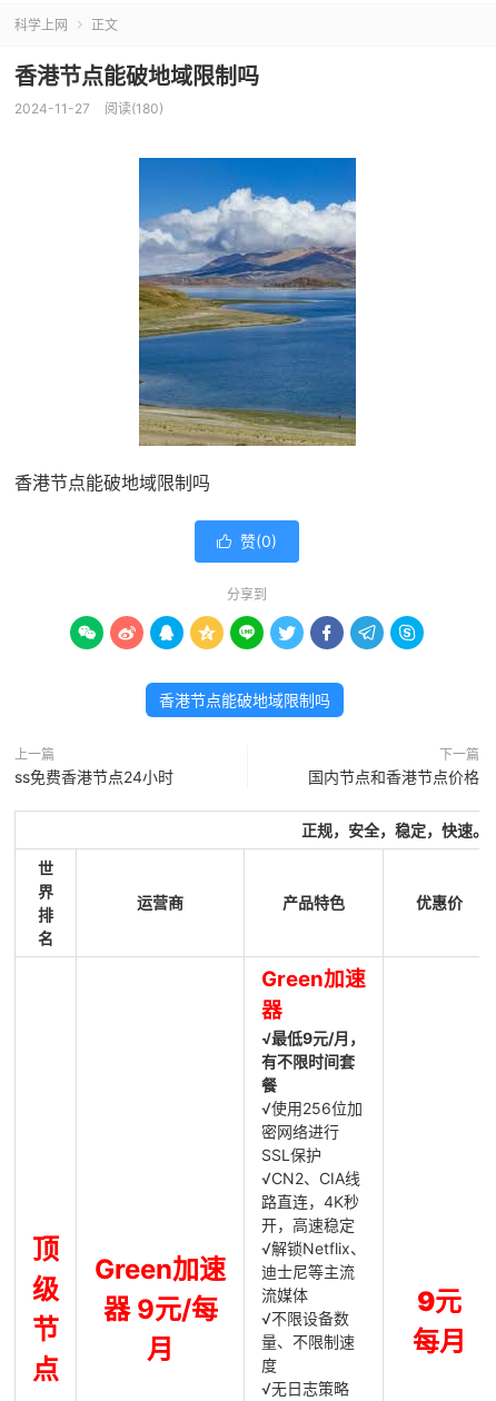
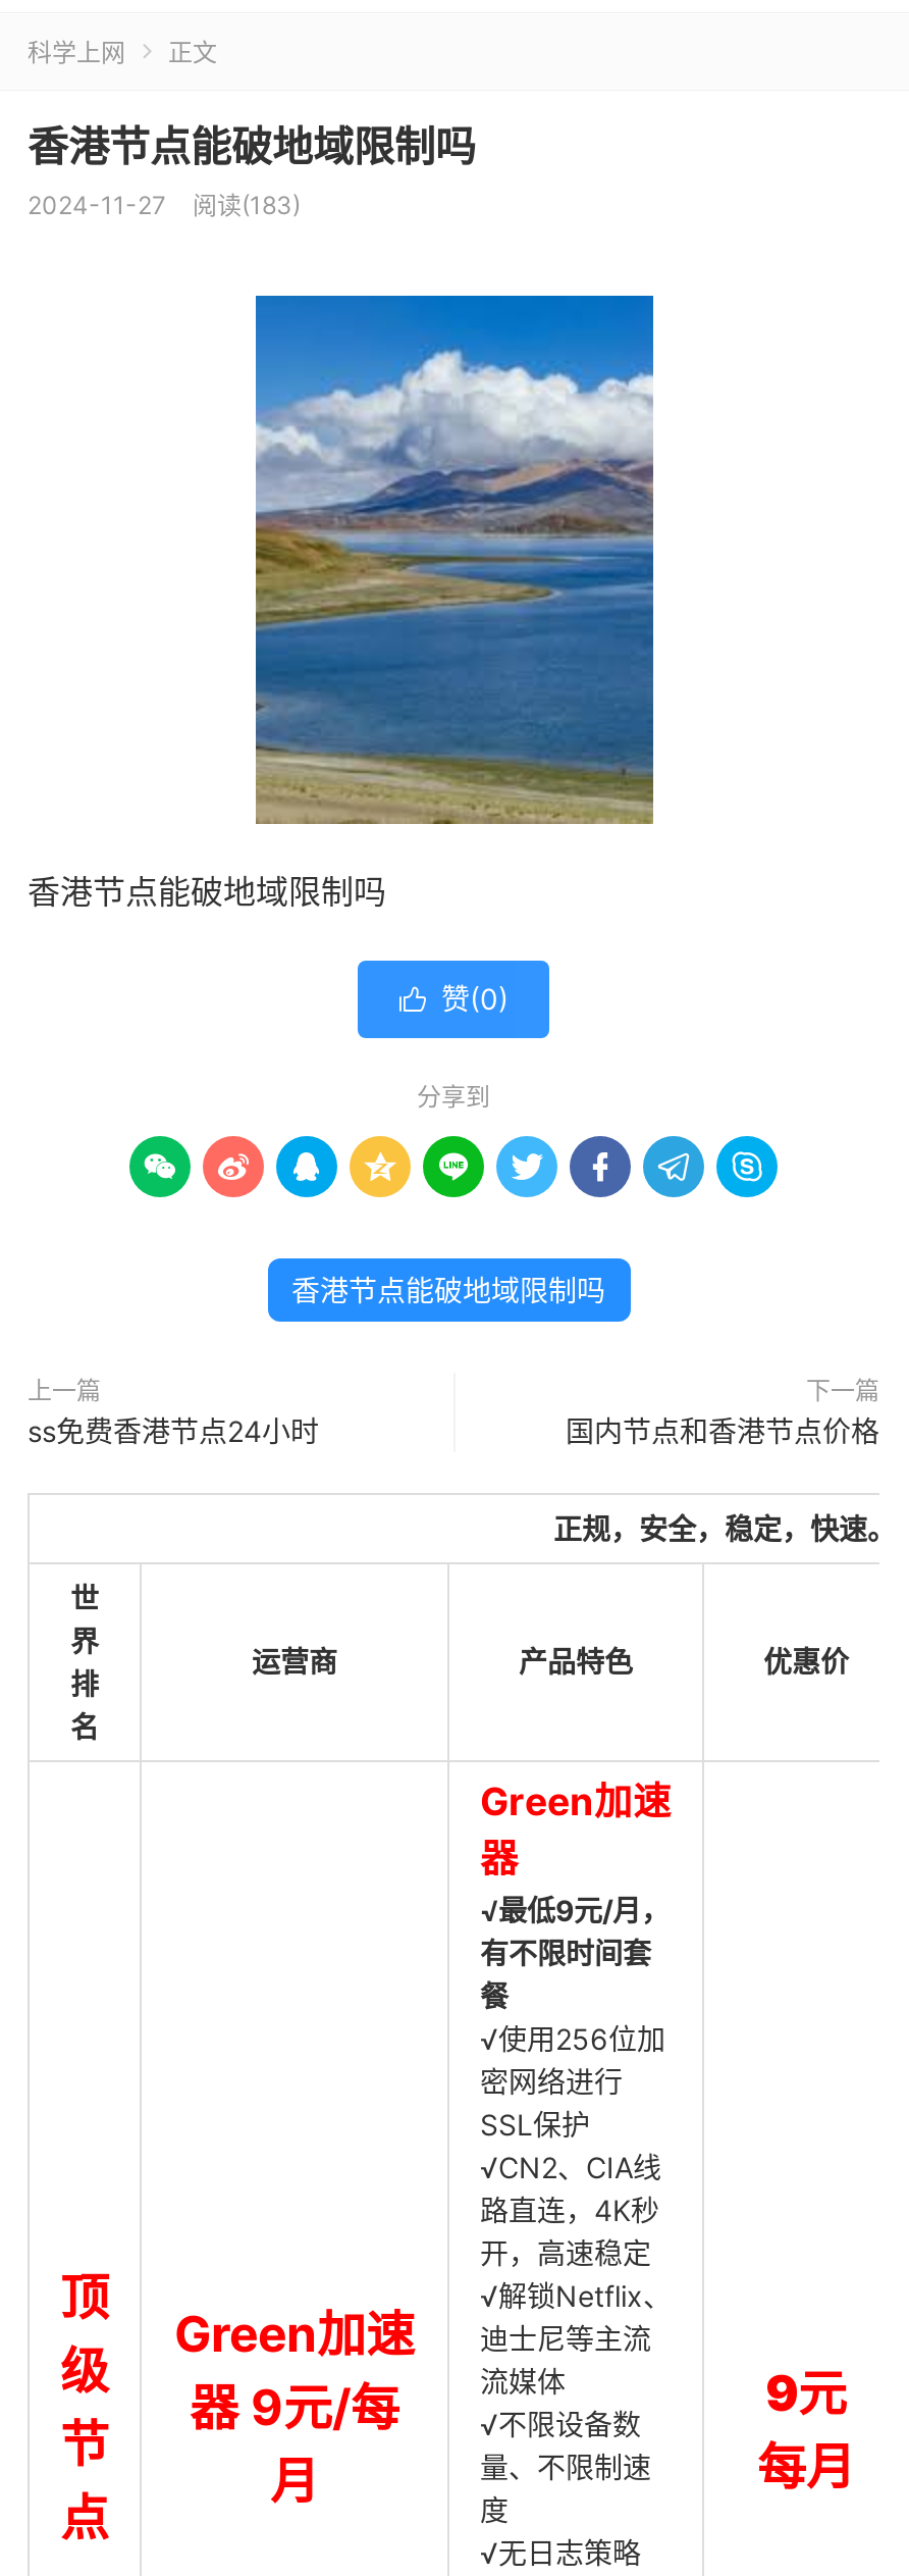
- 2024-11-27 阅读(180)
+ 2024-11-27 阅读(183)
